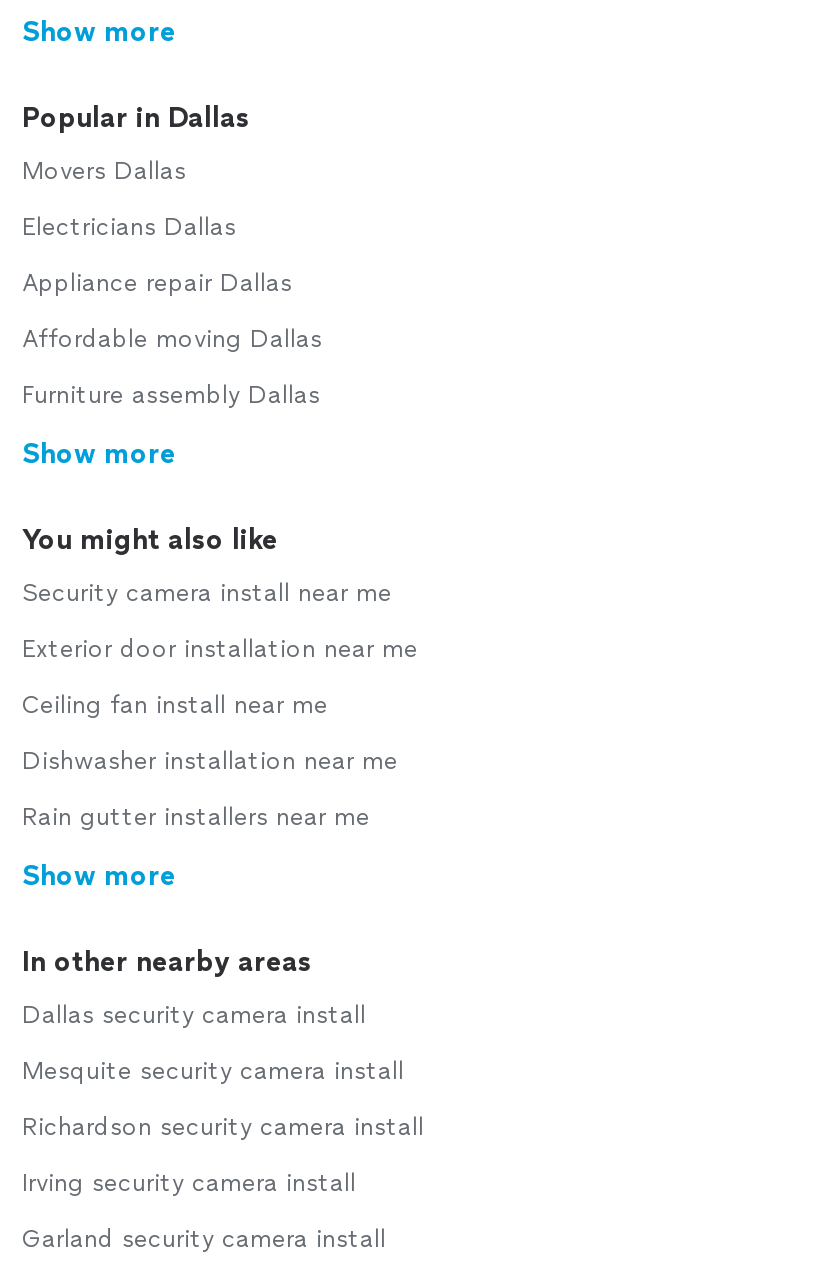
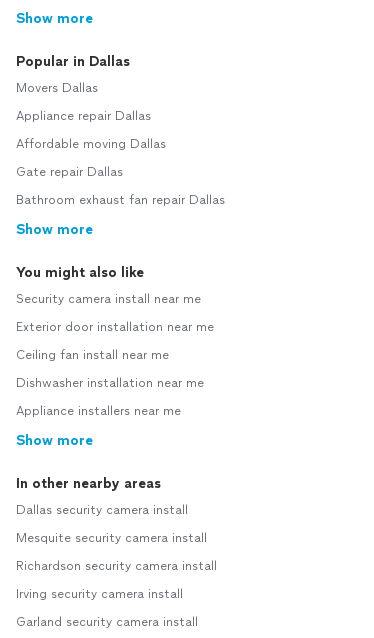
- Electricians Dallas

moved up: Appliance repair Dallas | Affordable moving Dallas

- Furniture assembly Dallas
+ Gate repair Dallas
+ Bathroom exhaust fan repair Dallas

- Rain gutter installers near me
+ Appliance installers near me
